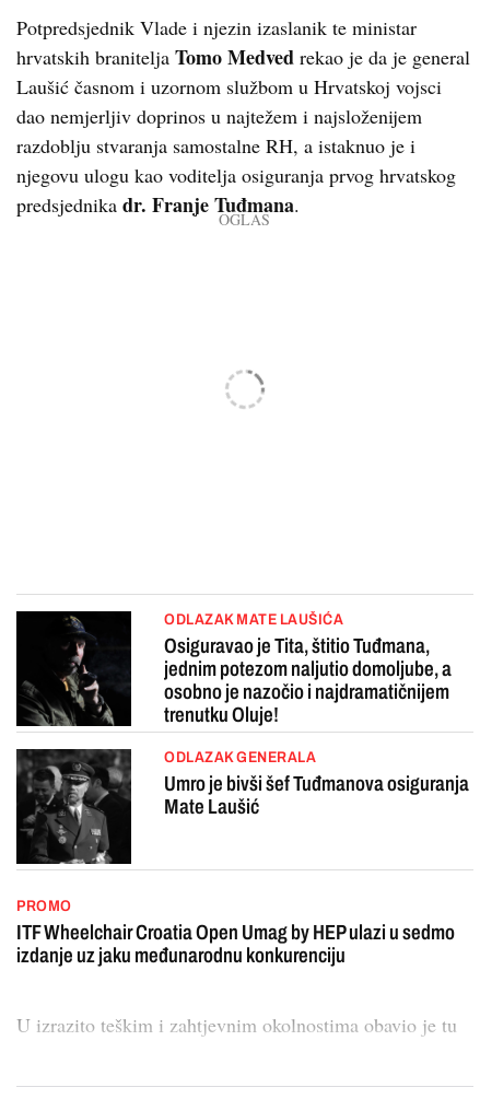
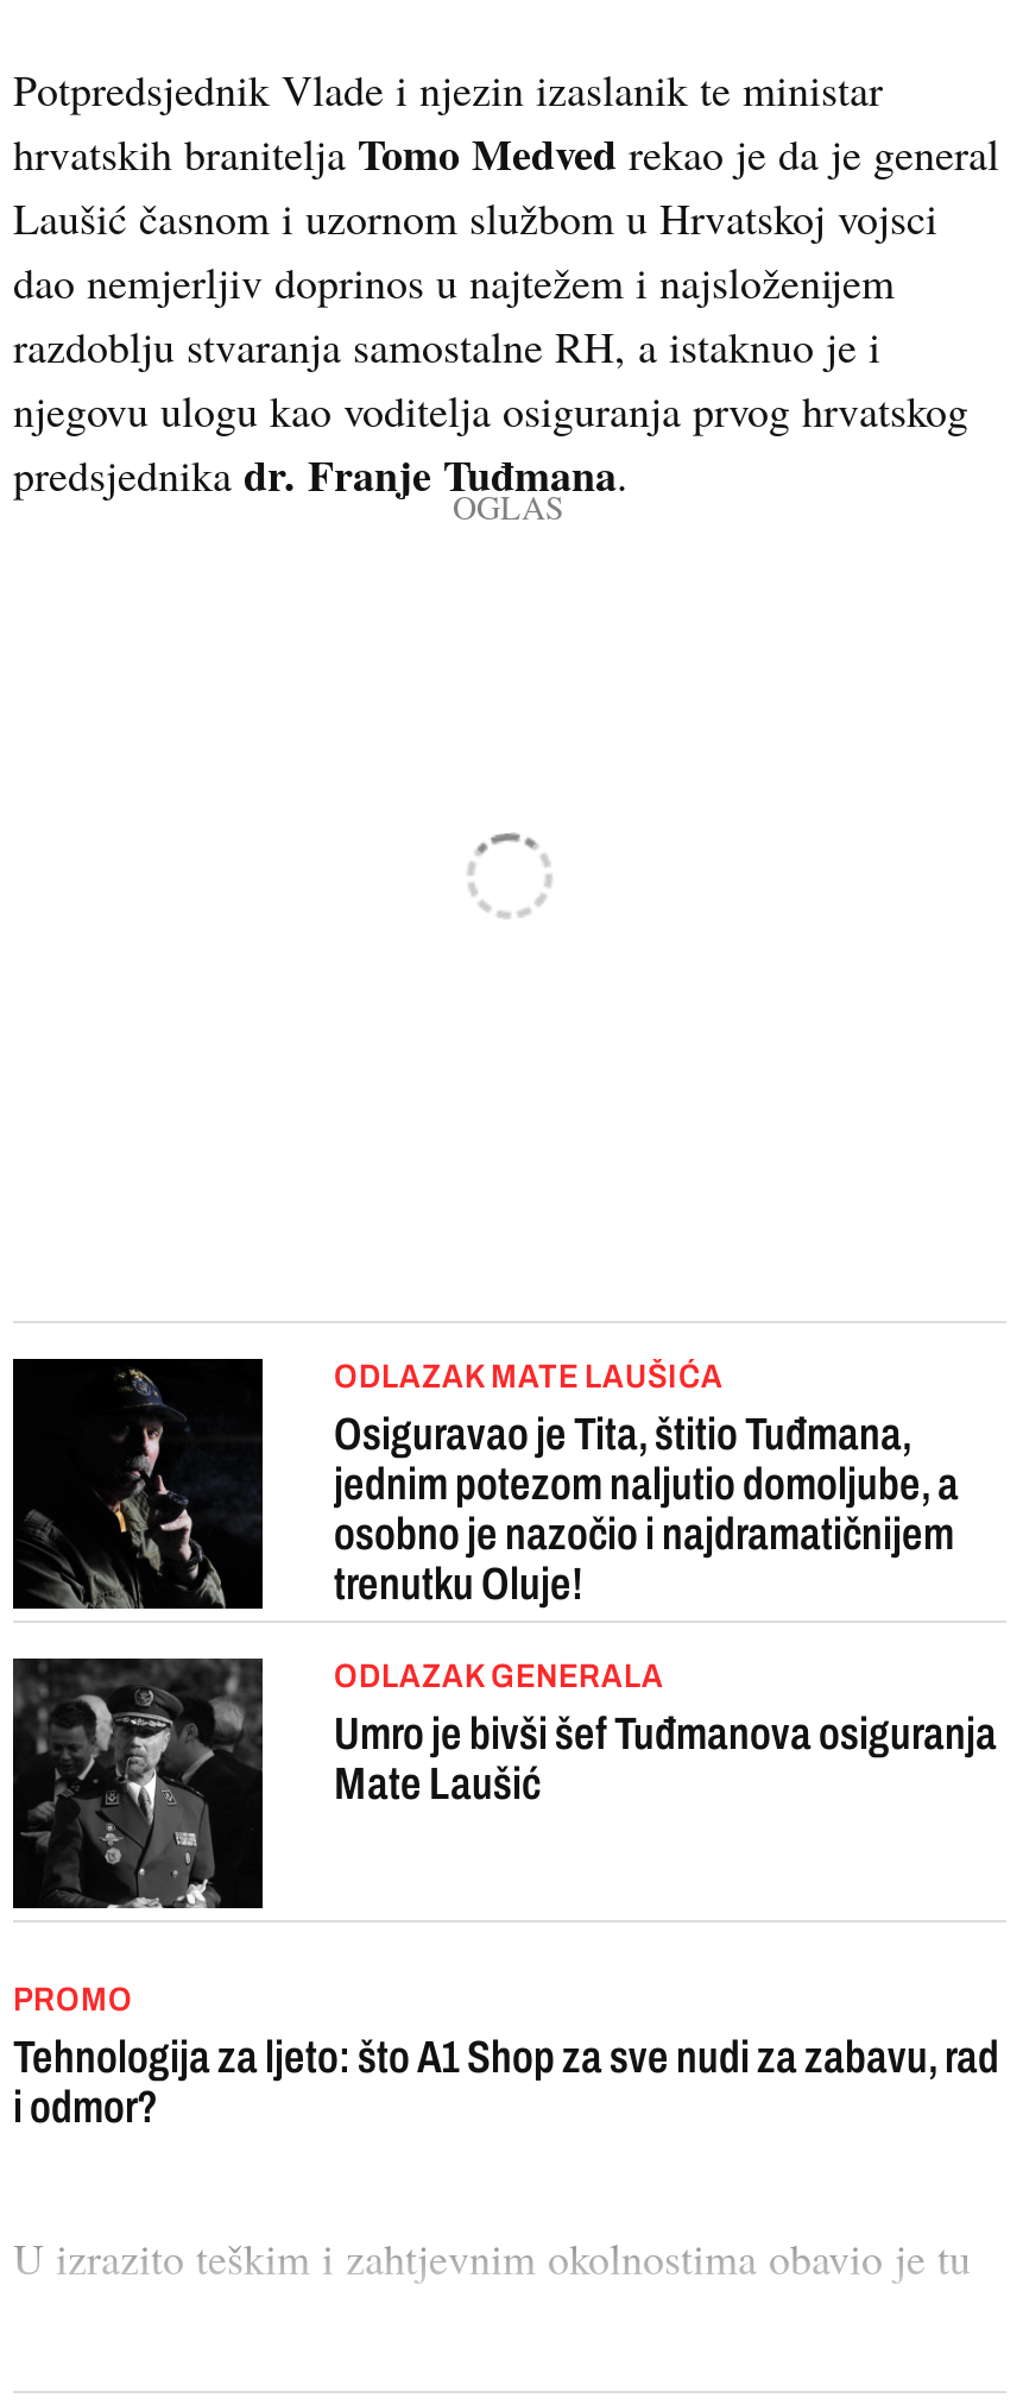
- ITF Wheelchair Croatia Open Umag by HEP ulazi u sedmo
- izdanje uz jaku međunarodnu konkurenciju
+ Tehnologija za ljeto: što A1 Shop za sve nudi za zabavu, rad
+ i odmor?
